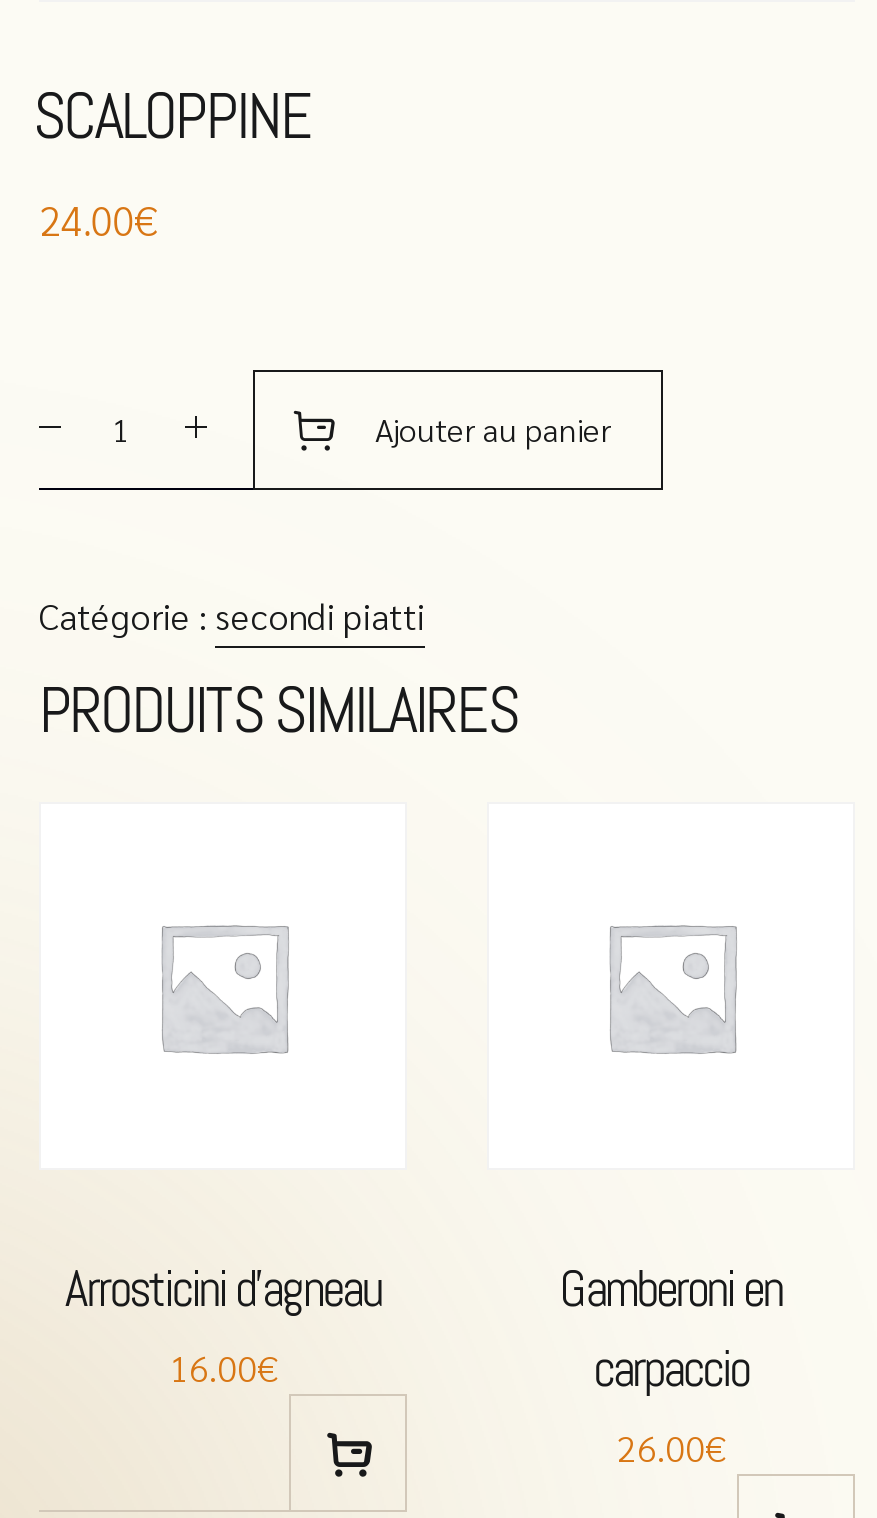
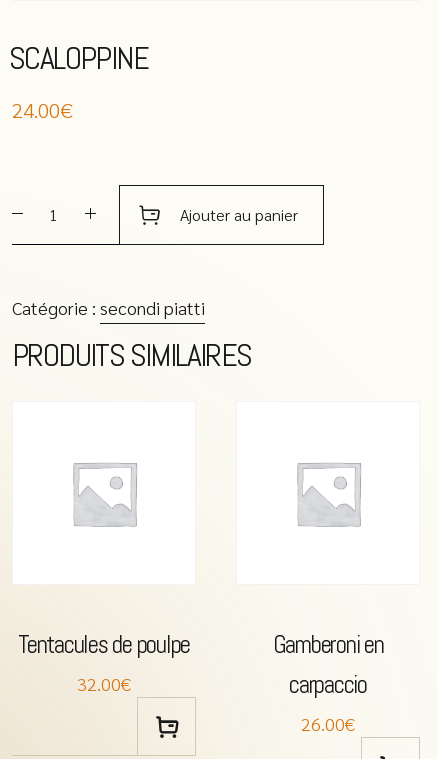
- Arrosticini d’agneau
- 16.00€
+ Tentacules de poulpe
+ 32.00€
